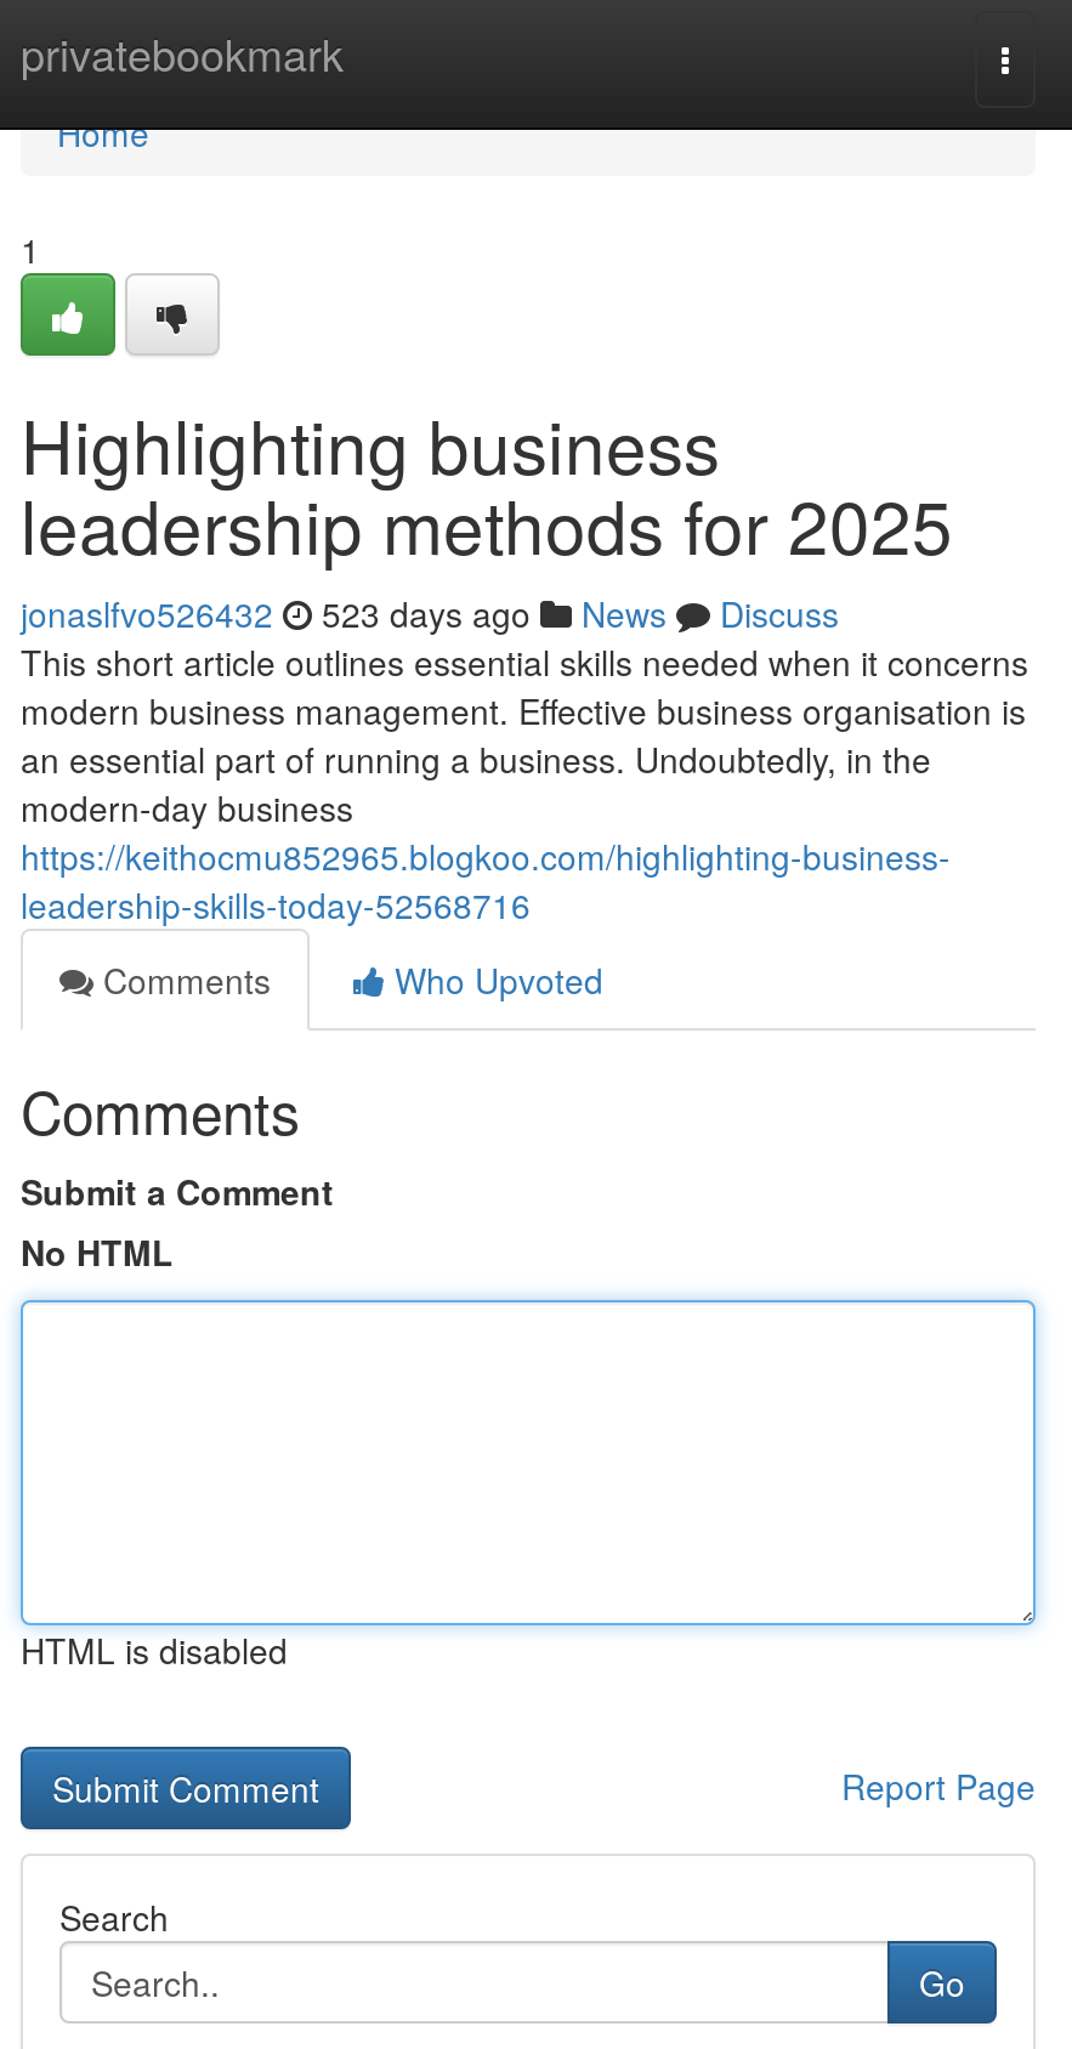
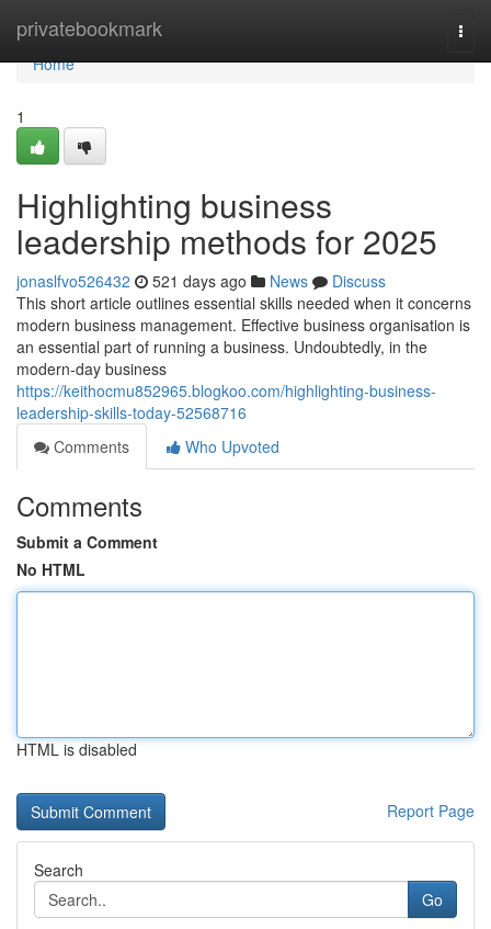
- jonaslfvo526432 523 days ago News Discuss
+ jonaslfvo526432 521 days ago News Discuss
